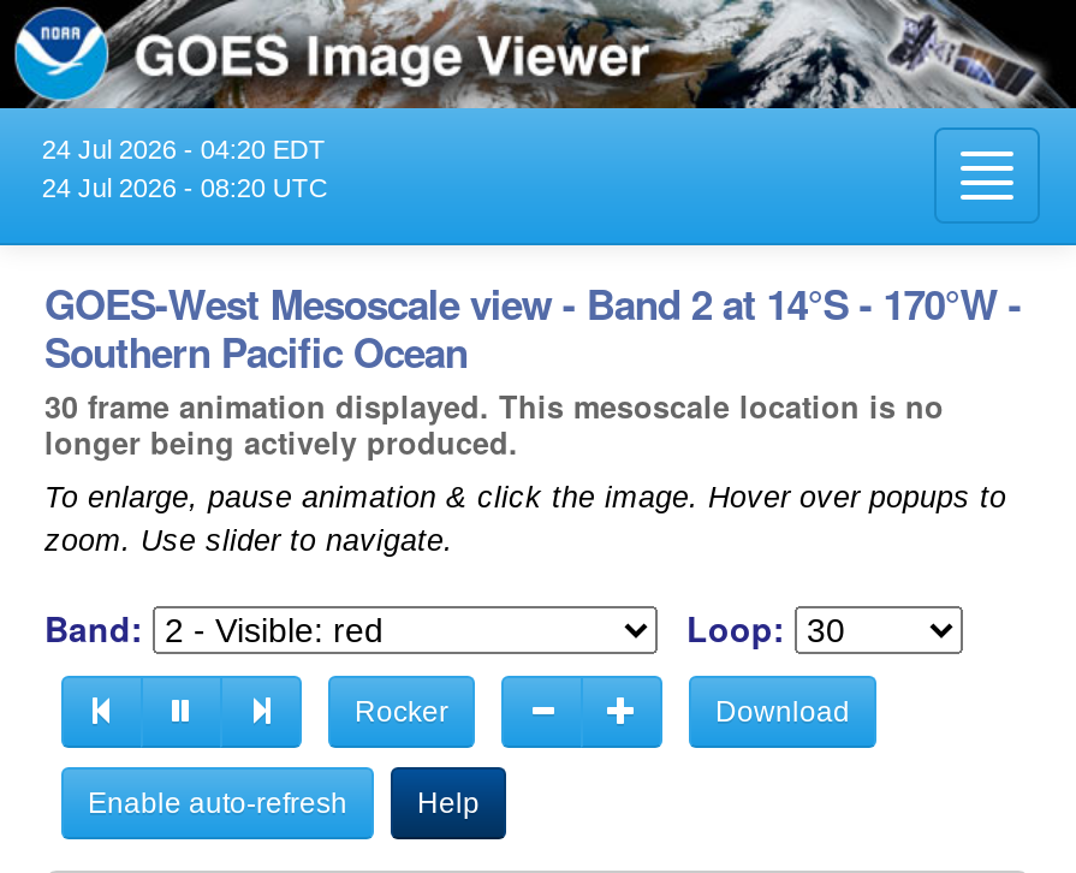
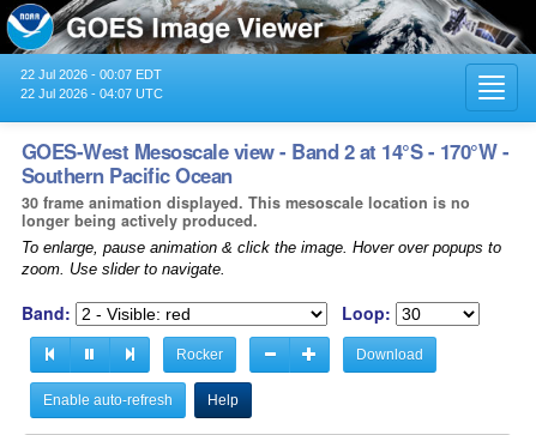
- 24 Jul 2026 - 04:20 EDT
+ 22 Jul 2026 - 00:07 EDT

- 24 Jul 2026 - 08:20 UTC
+ 22 Jul 2026 - 04:07 UTC
